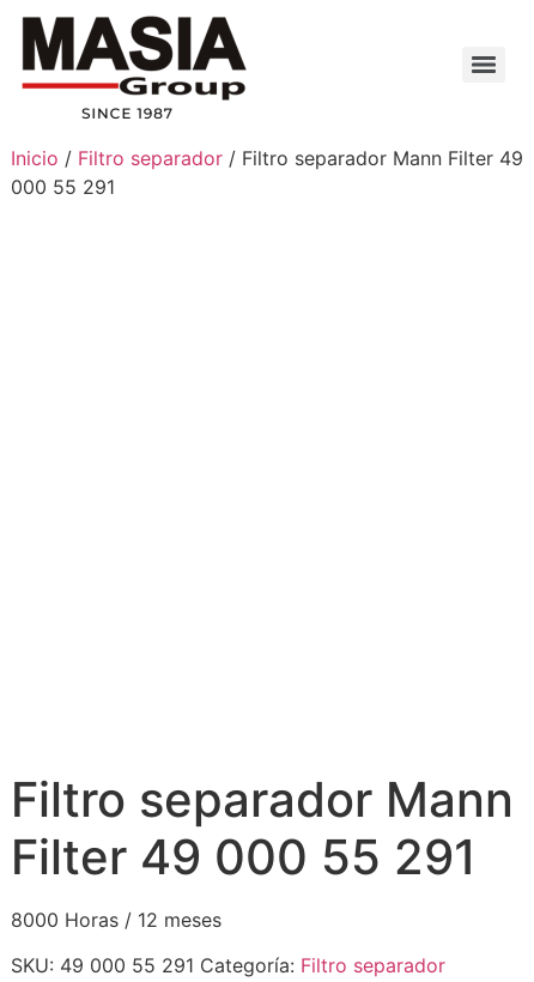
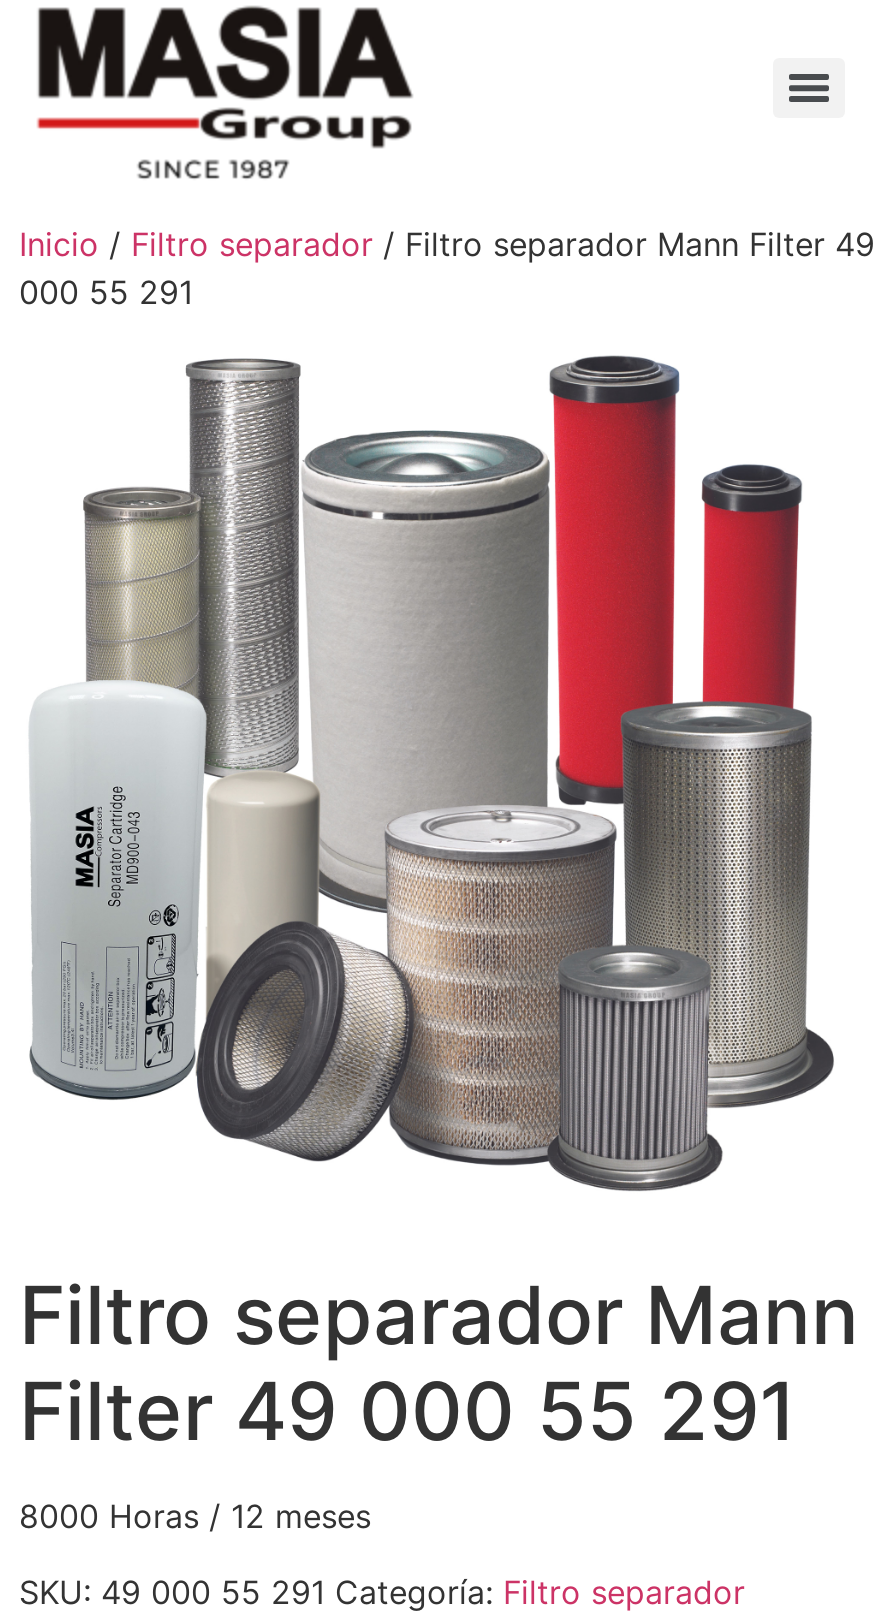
+ [image]
